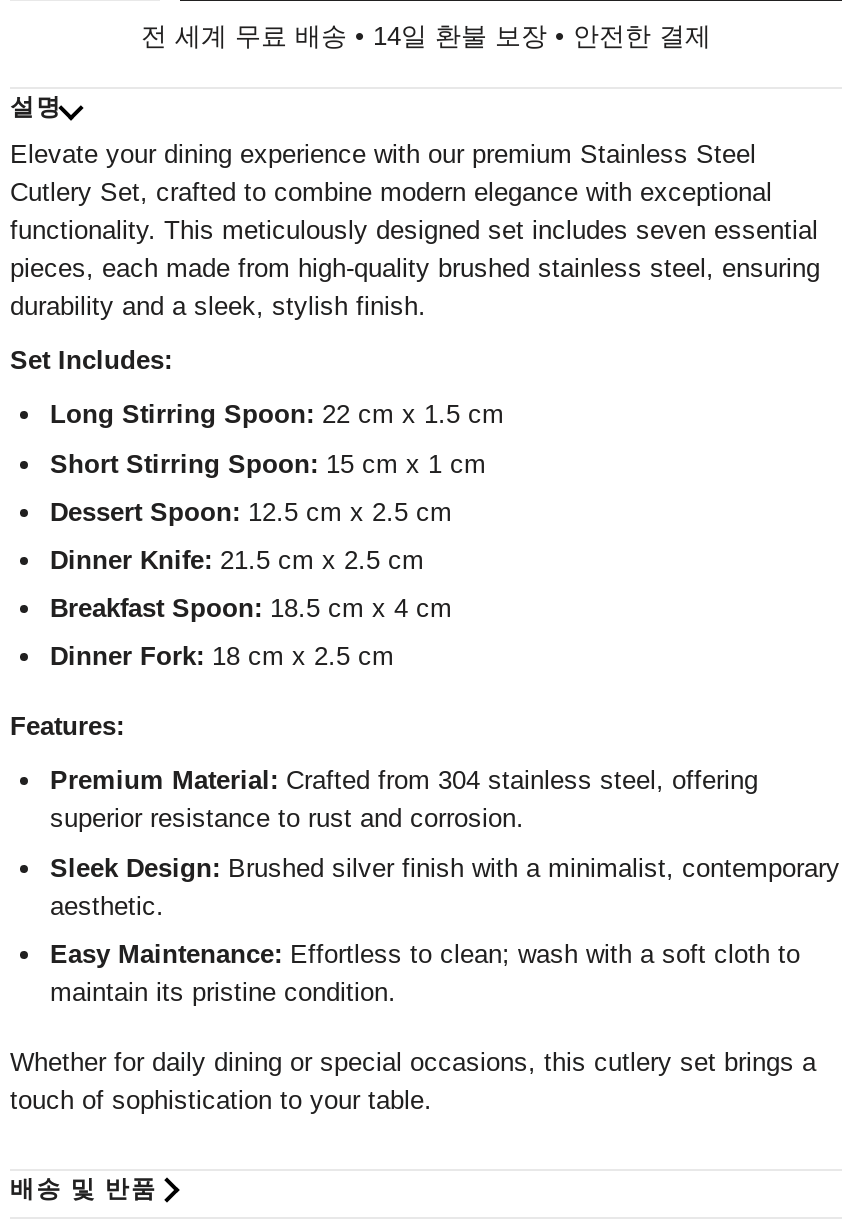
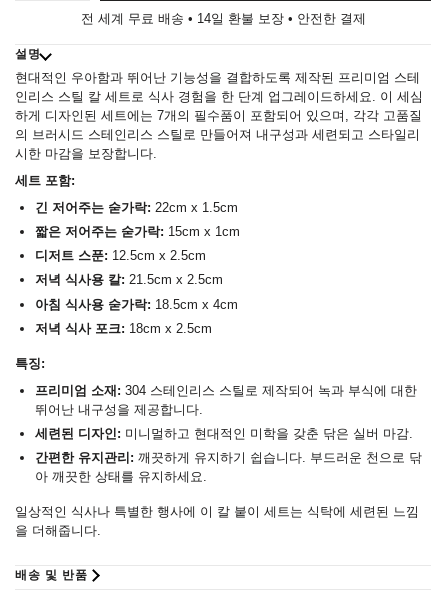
- Elevate your dining experience with our premium Stainless Steel
- Cutlery Set, crafted to combine modern elegance with exceptional
- functionality. This meticulously designed set includes seven essential
- pieces, each made from high-quality brushed stainless steel, ensuring
- durability and a sleek, stylish finish.
+ 현대적인 우아함과 뛰어난 기능성을 결합하도록 제작된 프리미엄 스테
+ 인리스 스틸 칼 세트로 식사 경험을 한 단계 업그레이드하세요. 이 세심
+ 하게 디자인된 세트에는 7개의 필수품이 포함되어 있으며, 각각 고품질
+ 의 브러시드 스테인리스 스틸로 만들어져 내구성과 세련되고 스타일리
+ 시한 마감을 보장합니다.

- Set Includes:
+ 세트 포함:

- Long Stirring Spoon: 22 cm x 1.5 cm
+ 긴 저어주는 숟가락: 22cm x 1.5cm

- Short Stirring Spoon: 15 cm x 1 cm
+ 짧은 저어주는 숟가락: 15cm x 1cm

- Dessert Spoon: 12.5 cm x 2.5 cm
+ 디저트 스푼: 12.5cm x 2.5cm

- Dinner Knife: 21.5 cm x 2.5 cm
+ 저녁 식사용 칼: 21.5cm x 2.5cm

- Breakfast Spoon: 18.5 cm x 4 cm
+ 아침 식사용 숟가락: 18.5cm x 4cm

- Dinner Fork: 18 cm x 2.5 cm
+ 저녁 식사 포크: 18cm x 2.5cm

- Features:
+ 특징:

- Premium Material: Crafted from 304 stainless steel, offering
- superior resistance to rust and corrosion.
+ 프리미엄 소재: 304 스테인리스 스틸로 제작되어 녹과 부식에 대한
+ 뛰어난 내구성을 제공합니다.

- Sleek Design: Brushed silver finish with a minimalist, contemporary
- aesthetic.
+ 세련된 디자인: 미니멀하고 현대적인 미학을 갖춘 닦은 실버 마감.

- Easy Maintenance: Effortless to clean; wash with a soft cloth to
- maintain its pristine condition.
+ 간편한 유지관리: 깨끗하게 유지하기 쉽습니다. 부드러운 천으로 닦
+ 아 깨끗한 상태를 유지하세요.

- Whether for daily dining or special occasions, this cutlery set brings a
- touch of sophistication to your table.
+ 일상적인 식사나 특별한 행사에 이 칼 붙이 세트는 식탁에 세련된 느낌
+ 을 더해줍니다.
